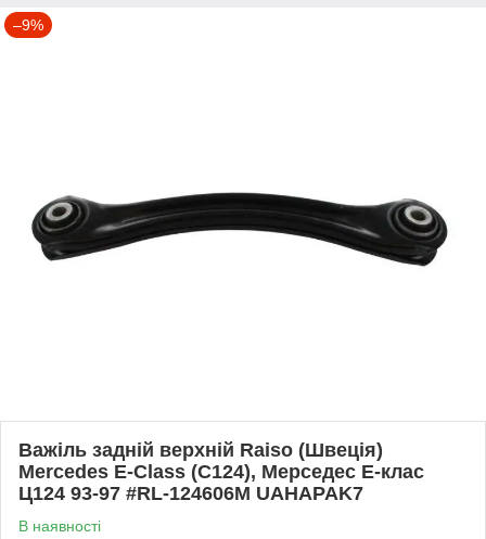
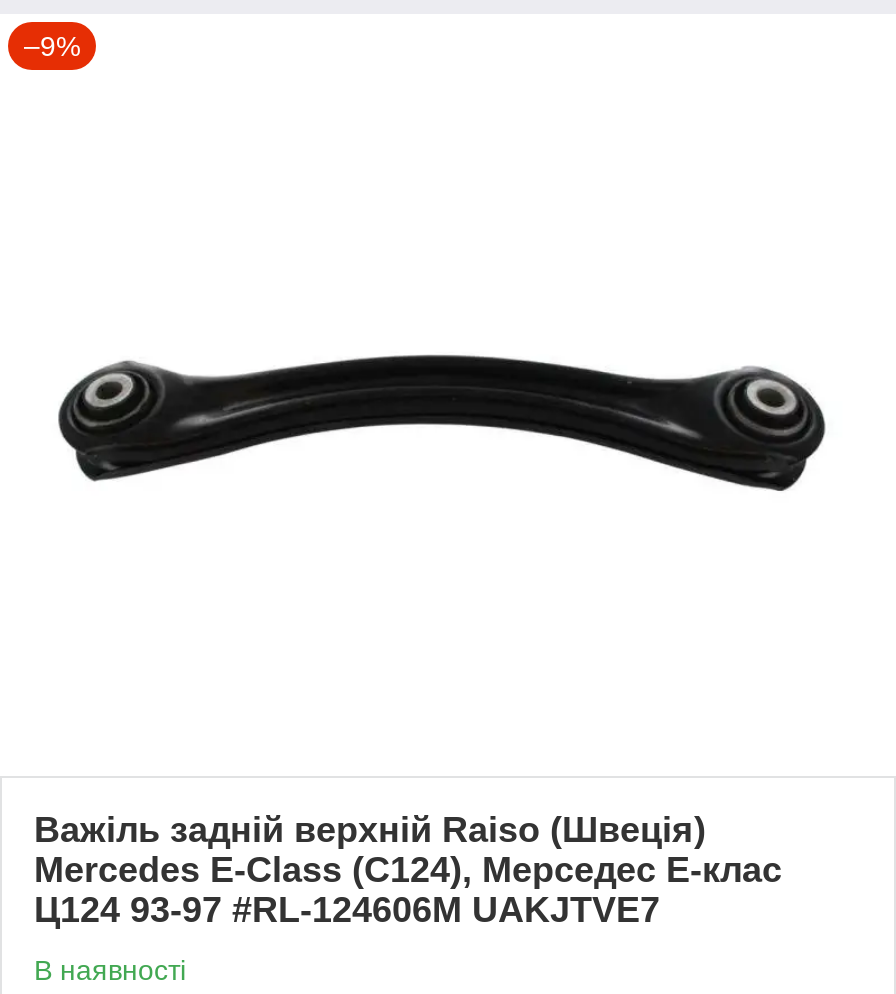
- Ц124 93-97 #RL-124606M UAHAPAK7
+ Ц124 93-97 #RL-124606M UAKJTVE7
